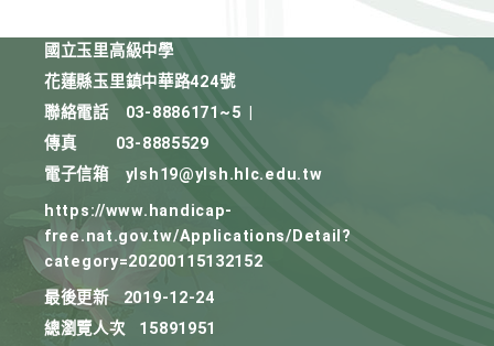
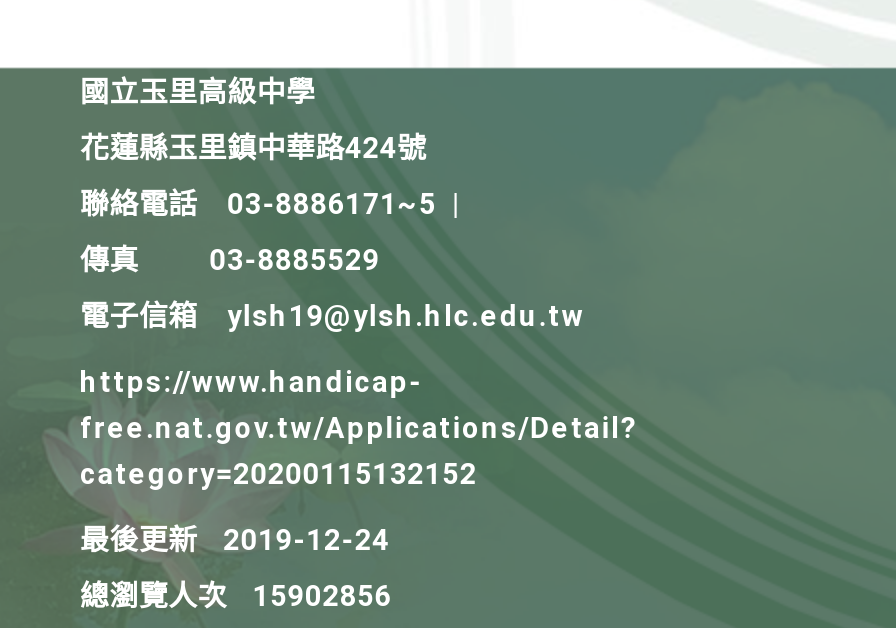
- 總瀏覽人次 15891951
+ 總瀏覽人次 15902856
